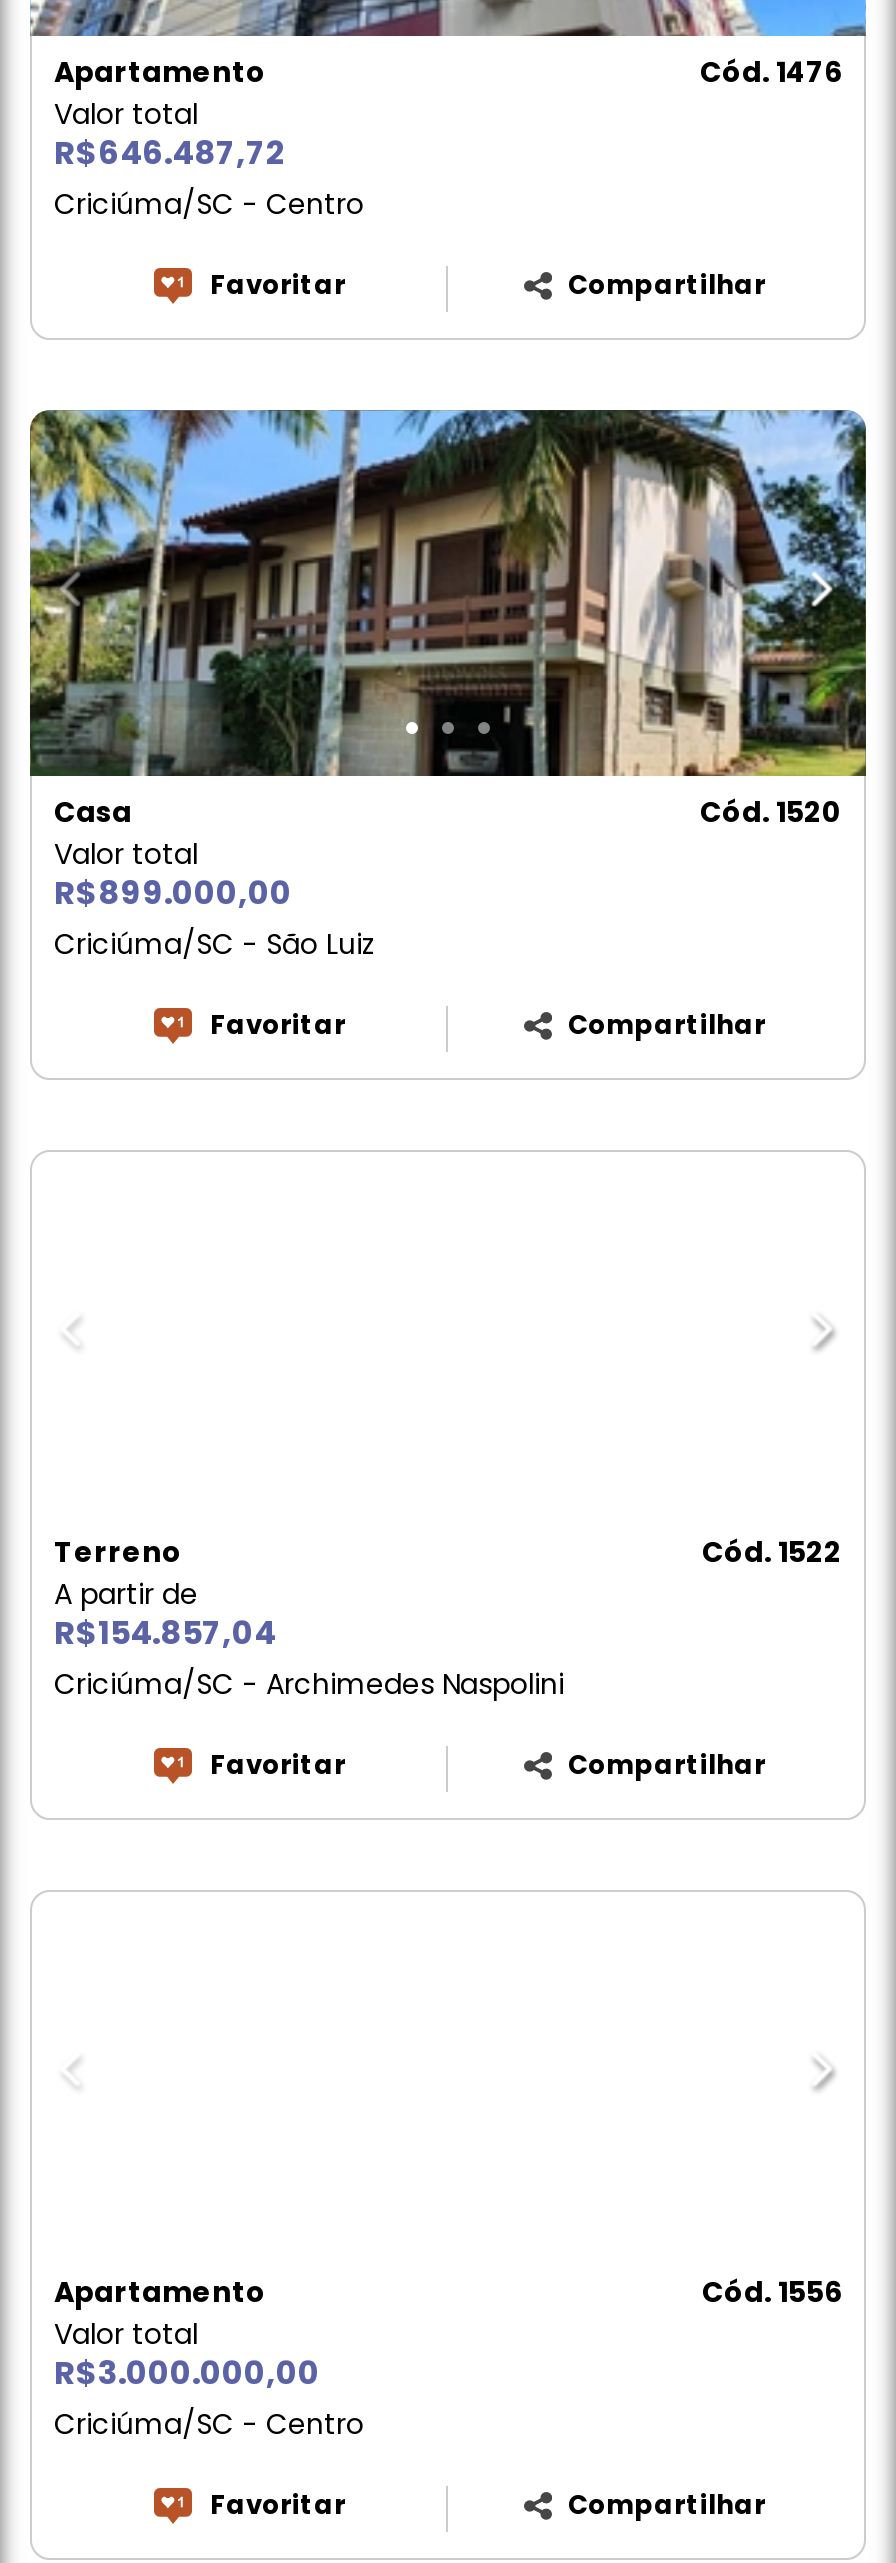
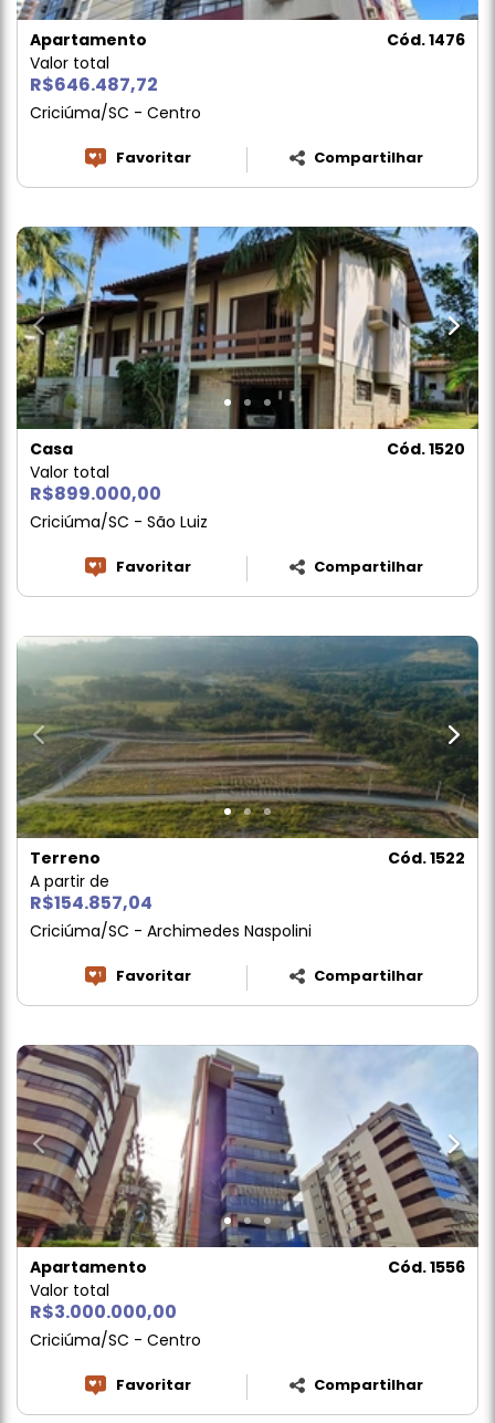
+ [image]

+ [image]
